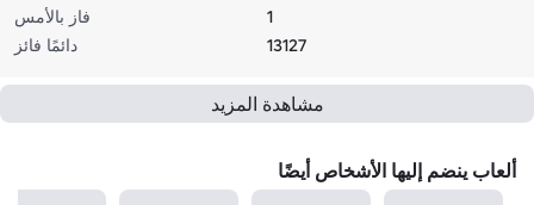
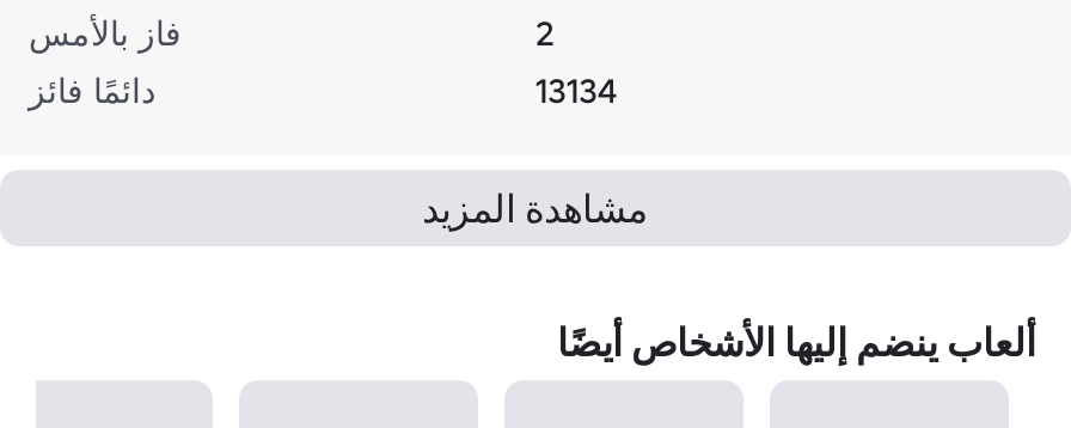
- 1
+ 2

- 13127
+ 13134
